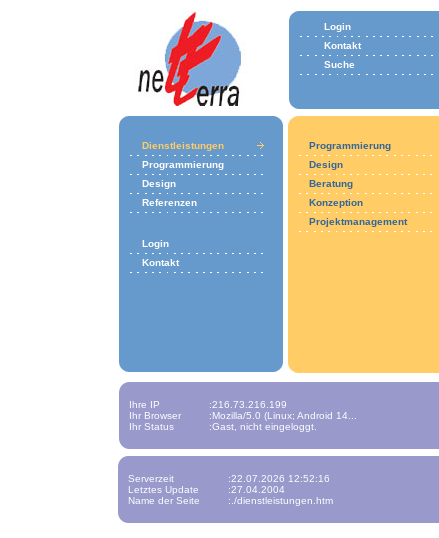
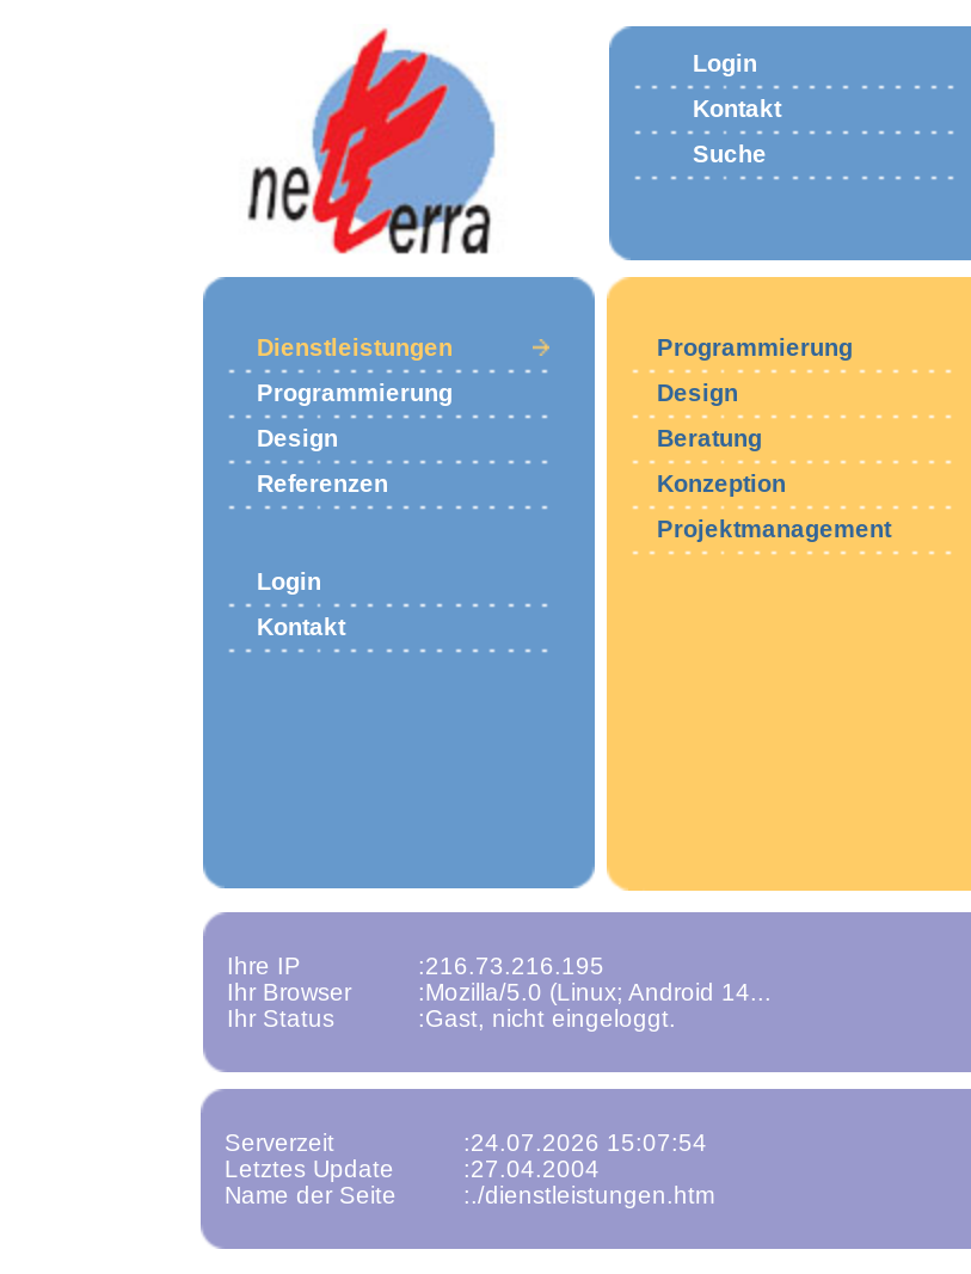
- :216.73.216.199
+ :216.73.216.195

- :22.07.2026 12:52:16
+ :24.07.2026 15:07:54
